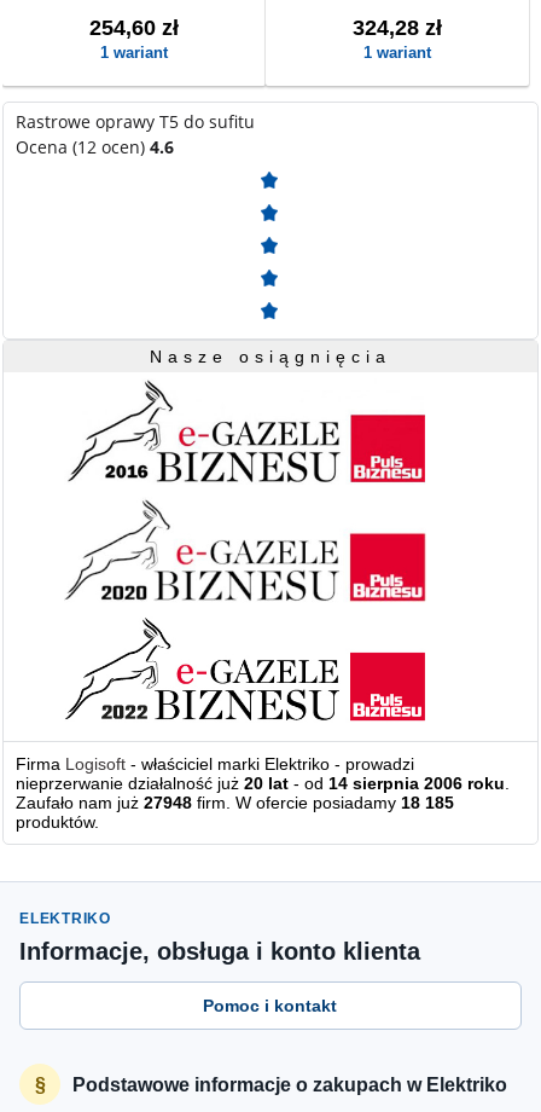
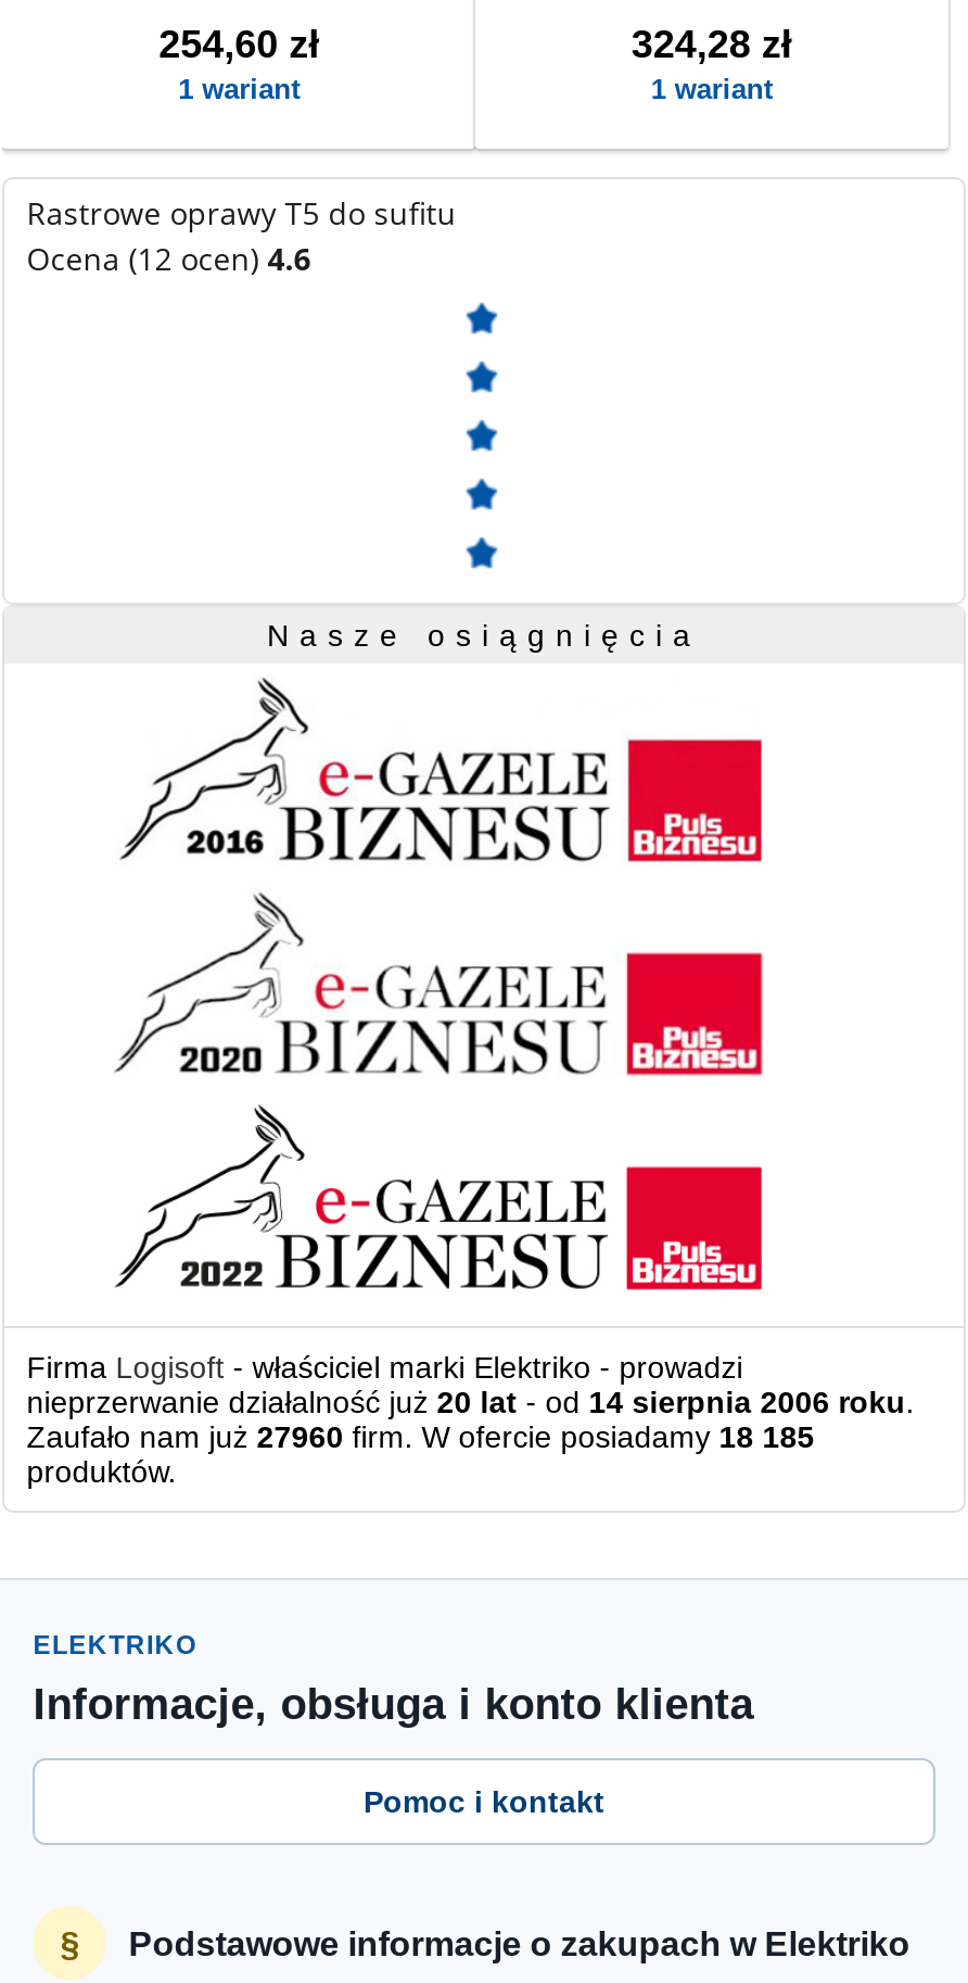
- Zaufało nam już 27948 firm. W ofercie posiadamy 18 185
+ Zaufało nam już 27960 firm. W ofercie posiadamy 18 185
